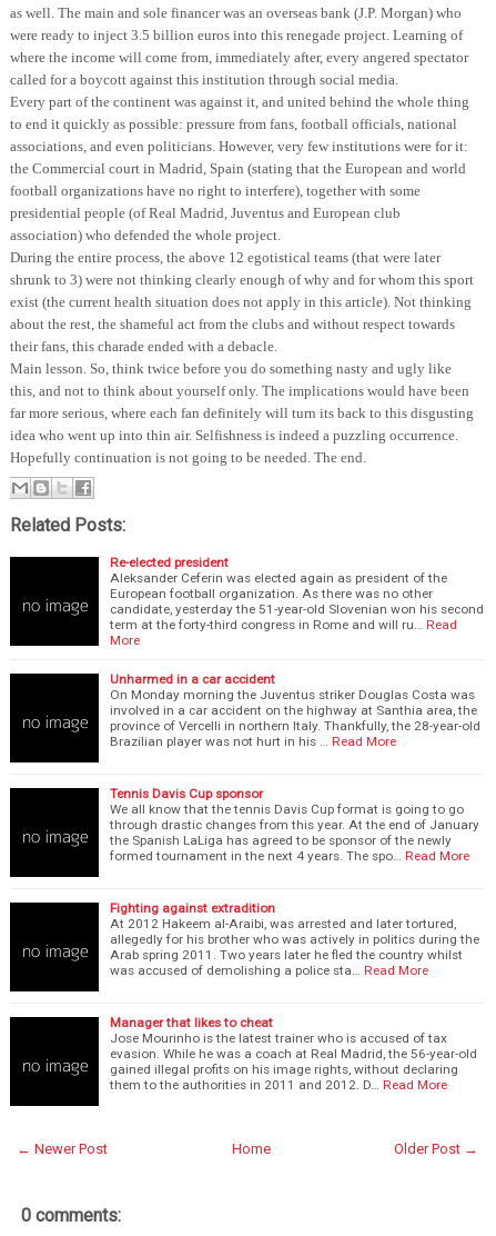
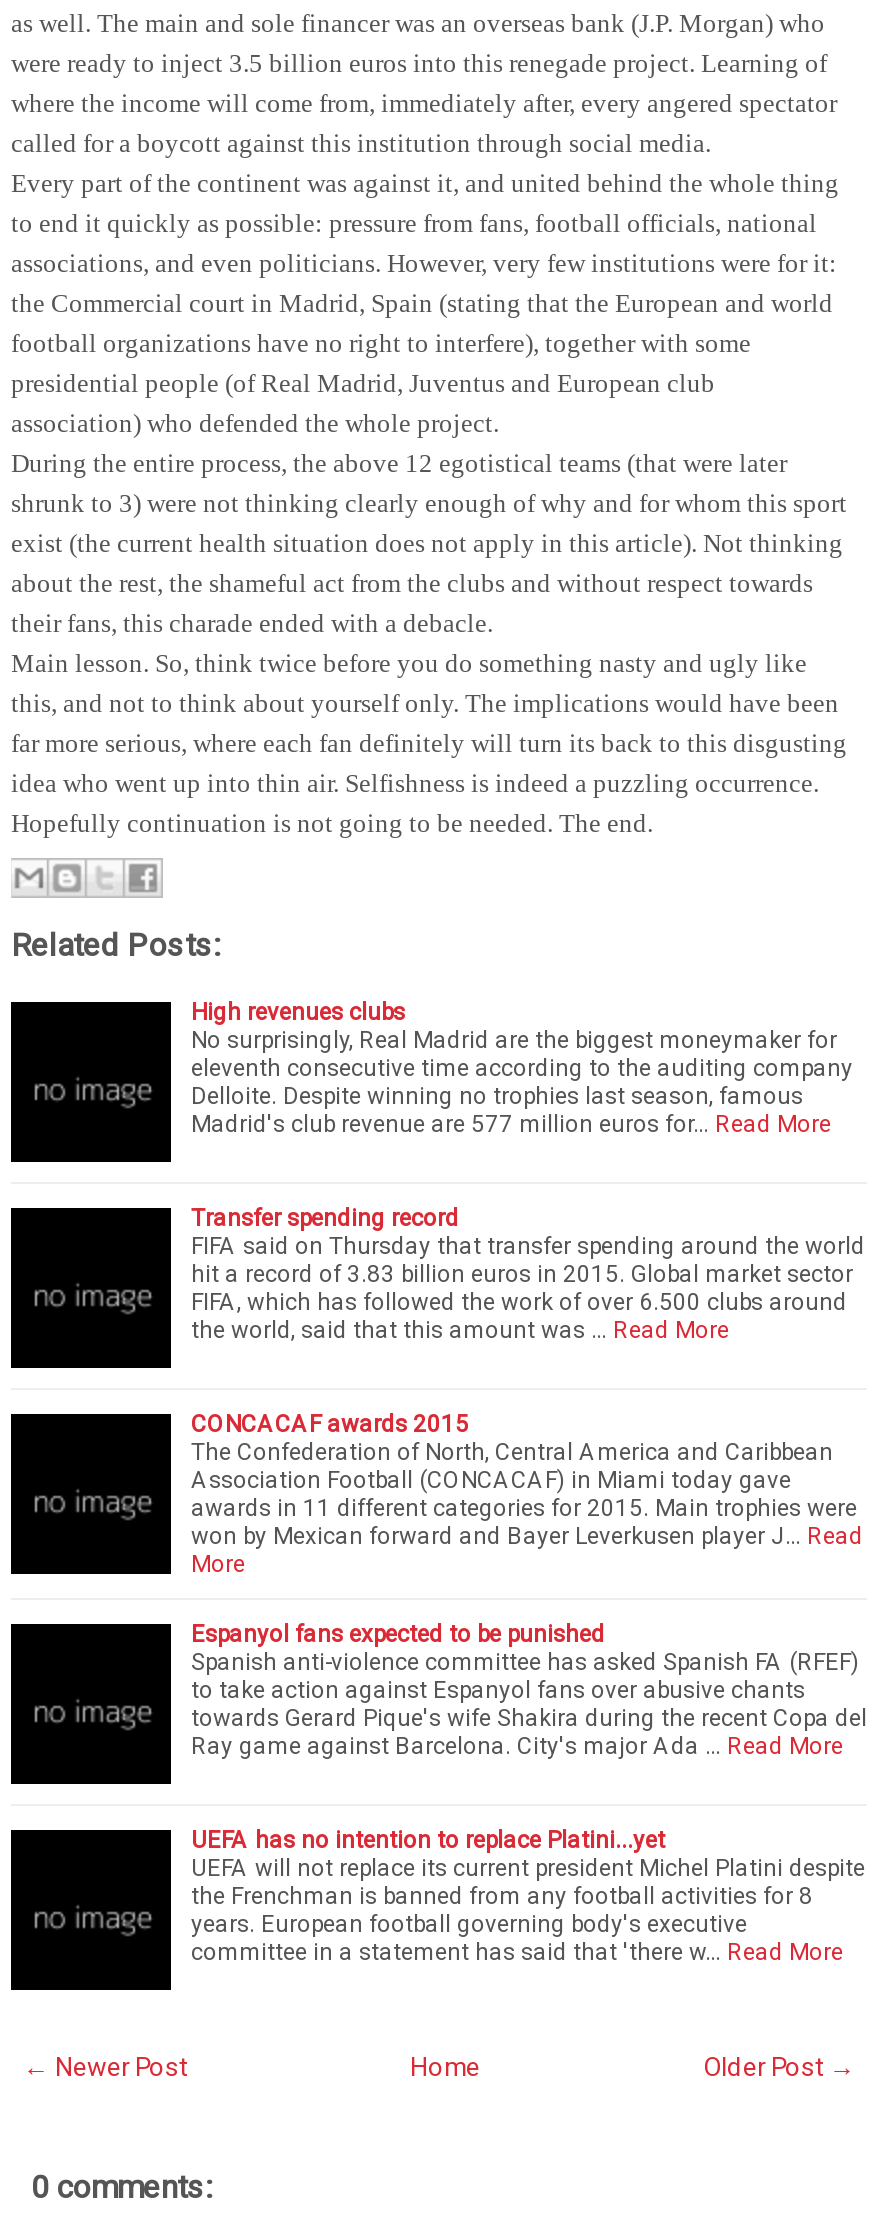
- Re-elected president
- Aleksander Ceferin was elected again as president of the
- European football organization. As there was no other
- candidate, yesterday the 51-year-old Slovenian won his second
- term at the forty-third congress in Rome and will ru… Read
+ High revenues clubs
+ No surprisingly, Real Madrid are the biggest moneymaker for
+ eleventh consecutive time according to the auditing company
+ Delloite. Despite winning no trophies last season, famous
+ Madrid's club revenue are 577 million euros for… Read More
+ Transfer spending record
+ FIFA said on Thursday that transfer spending around the world
+ hit a record of 3.83 billion euros in 2015. Global market sector
+ FIFA, which has followed the work of over 6.500 clubs around
+ the world, said that this amount was … Read More
+ CONCACAF awards 2015
+ The Confederation of North, Central America and Caribbean
+ Association Football (CONCACAF) in Miami today gave
+ awards in 11 different categories for 2015. Main trophies were
+ won by Mexican forward and Bayer Leverkusen player J… Read

moved down: More

- Unharmed in a car accident
- On Monday morning the Juventus striker Douglas Costa was
- involved in a car accident on the highway at Santhia area, the
- province of Vercelli in northern Italy. Thankfully, the 28-year-old
- Brazilian player was not hurt in his … Read More
- Tennis Davis Cup sponsor
- We all know that the tennis Davis Cup format is going to go
- through drastic changes from this year. At the end of January
- the Spanish LaLiga has agreed to be sponsor of the newly
- formed tournament in the next 4 years. The spo… Read More
- Fighting against extradition
- At 2012 Hakeem al-Araibi, was arrested and later tortured,
- allegedly for his brother who was actively in politics during the
- Arab spring 2011. Two years later he fled the country whilst
- was accused of demolishing a police sta… Read More
- Manager that likes to cheat
- Jose Mourinho is the latest trainer who is accused of tax
- evasion. While he was a coach at Real Madrid, the 56-year-old
- gained illegal profits on his image rights, without declaring
- them to the authorities in 2011 and 2012. D… Read More
+ Espanyol fans expected to be punished
+ Spanish anti-violence committee has asked Spanish FA (RFEF)
+ to take action against Espanyol fans over abusive chants
+ towards Gerard Pique's wife Shakira during the recent Copa del
+ Ray game against Barcelona. City's major Ada … Read More
+ UEFA has no intention to replace Platini...yet
+ UEFA will not replace its current president Michel Platini despite
+ the Frenchman is banned from any football activities for 8
+ years. European football governing body's executive
+ committee in a statement has said that 'there w… Read More
